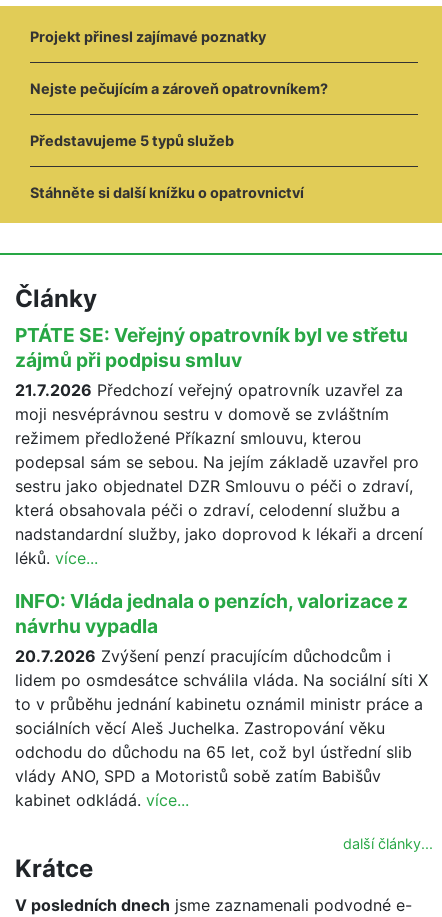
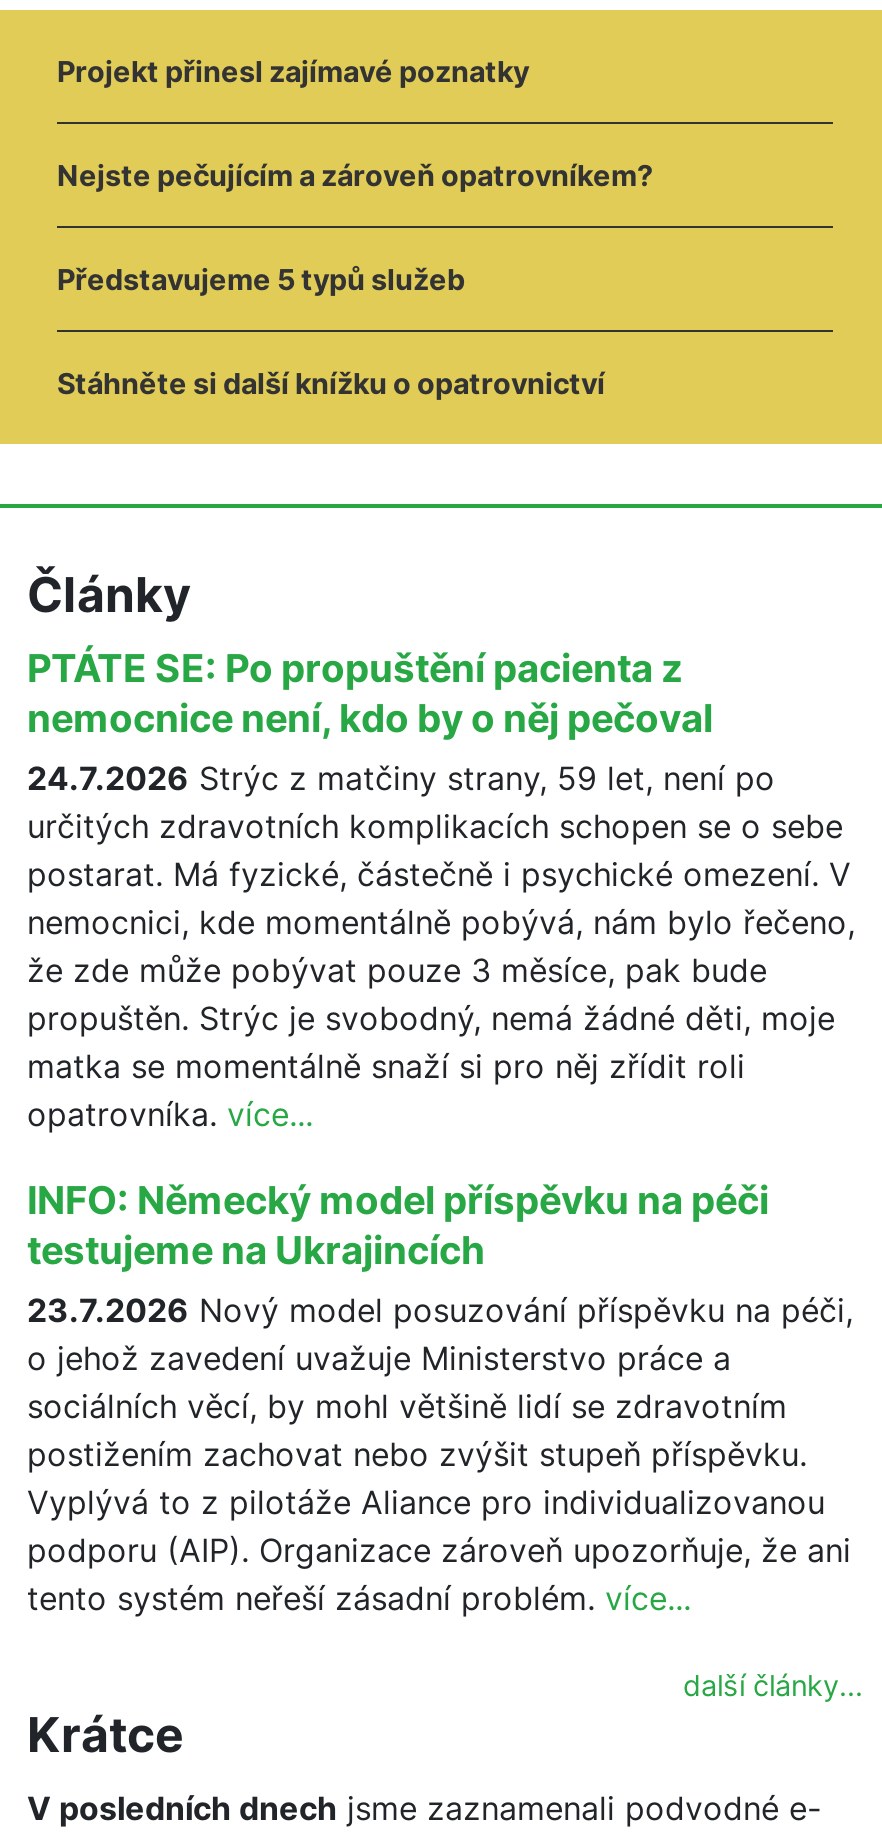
- PTÁTE SE: Veřejný opatrovník byl ve střetu
- zájmů při podpisu smluv
- 21.7.2026 Předchozí veřejný opatrovník uzavřel za
- moji nesvéprávnou sestru v domově se zvláštním
- režimem předložené Příkazní smlouvu, kterou
- podepsal sám se sebou. Na jejím základě uzavřel pro
- sestru jako objednatel DZR Smlouvu o péči o zdraví,
- která obsahovala péči o zdraví, celodenní službu a
- nadstandardní služby, jako doprovod k lékaři a drcení
- léků. více...
+ PTÁTE SE: Po propuštění pacienta z
+ nemocnice není, kdo by o něj pečoval
+ 24.7.2026 Strýc z matčiny strany, 59 let, není po
+ určitých zdravotních komplikacích schopen se o sebe
+ postarat. Má fyzické, částečně i psychické omezení. V
+ nemocnici, kde momentálně pobývá, nám bylo řečeno,
+ že zde může pobývat pouze 3 měsíce, pak bude
+ propuštěn. Strýc je svobodný, nemá žádné děti, moje
+ matka se momentálně snaží si pro něj zřídit roli
+ opatrovníka. více...

- INFO: Vláda jednala o penzích, valorizace z
- návrhu vypadla
- 20.7.2026 Zvýšení penzí pracujícím důchodcům i
- lidem po osmdesátce schválila vláda. Na sociální síti X
- to v průběhu jednání kabinetu oznámil ministr práce a
- sociálních věcí Aleš Juchelka. Zastropování věku
- odchodu do důchodu na 65 let, což byl ústřední slib
- vlády ANO, SPD a Motoristů sobě zatím Babišův
- kabinet odkládá. více...
+ INFO: Německý model příspěvku na péči
+ testujeme na Ukrajincích
+ 23.7.2026 Nový model posuzování příspěvku na péči,
+ o jehož zavedení uvažuje Ministerstvo práce a
+ sociálních věcí, by mohl většině lidí se zdravotním
+ postižením zachovat nebo zvýšit stupeň příspěvku.
+ Vyplývá to z pilotáže Aliance pro individualizovanou
+ podporu (AIP). Organizace zároveň upozorňuje, že ani
+ tento systém neřeší zásadní problém. více...
